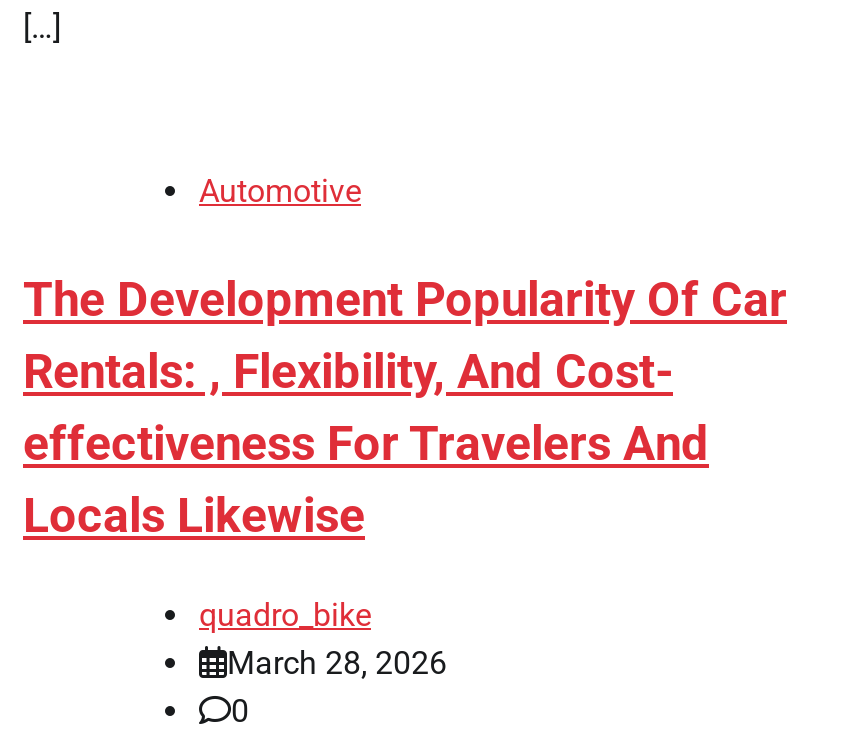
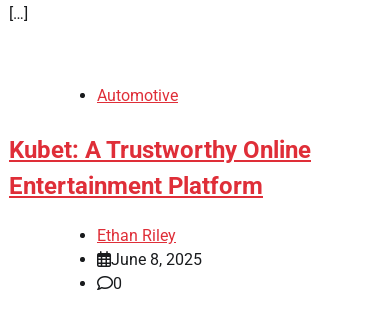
- The Development Popularity Of Car
- Rentals: , Flexibility, And Cost-
- effectiveness For Travelers And
- Locals Likewise
+ Kubet: A Trustworthy Online
+ Entertainment Platform

- quadro_bike
- March 28, 2026
+ Ethan Riley
+ June 8, 2025
